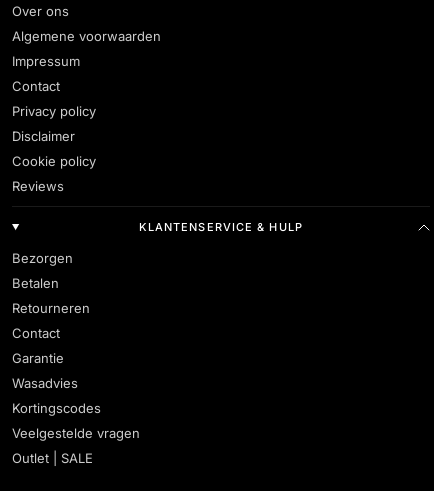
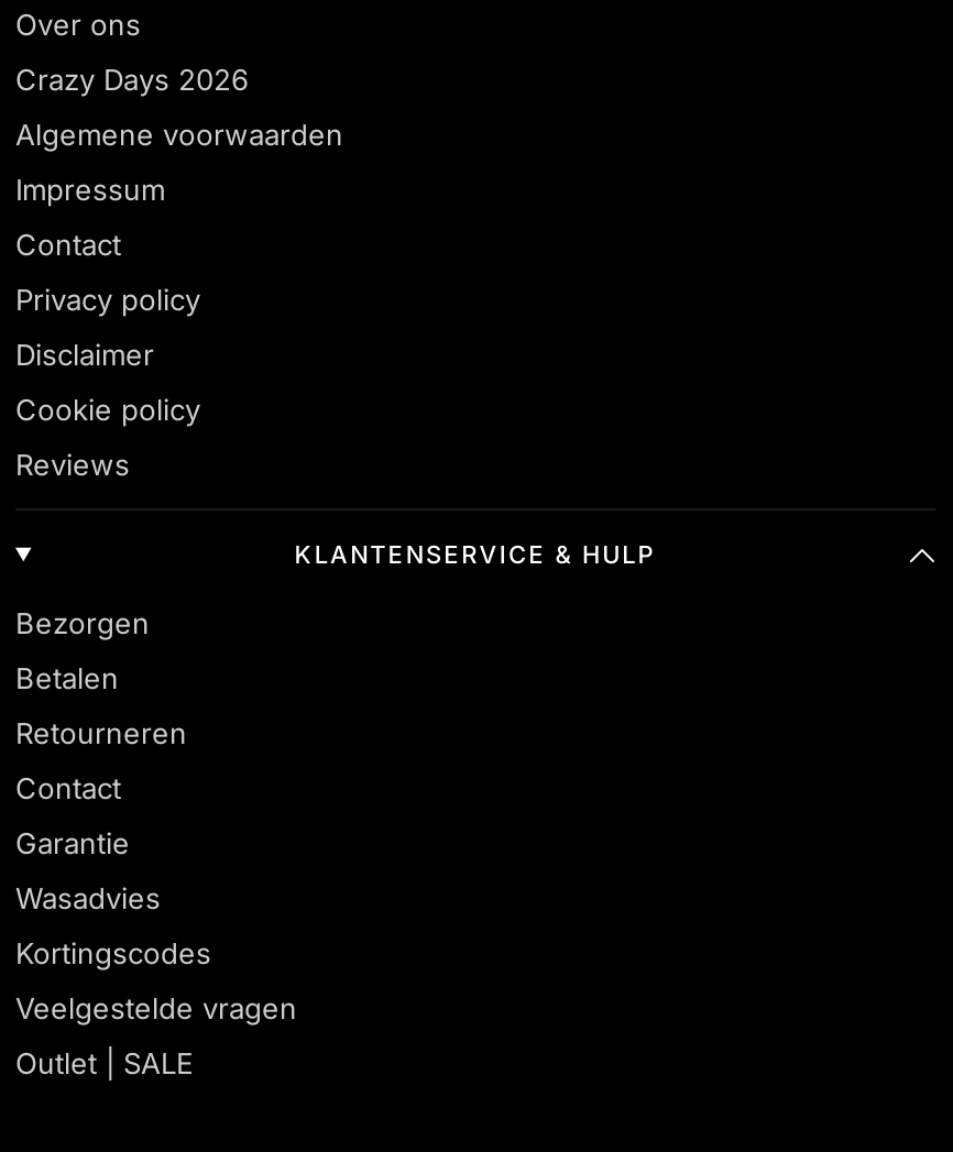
+ Crazy Days 2026
